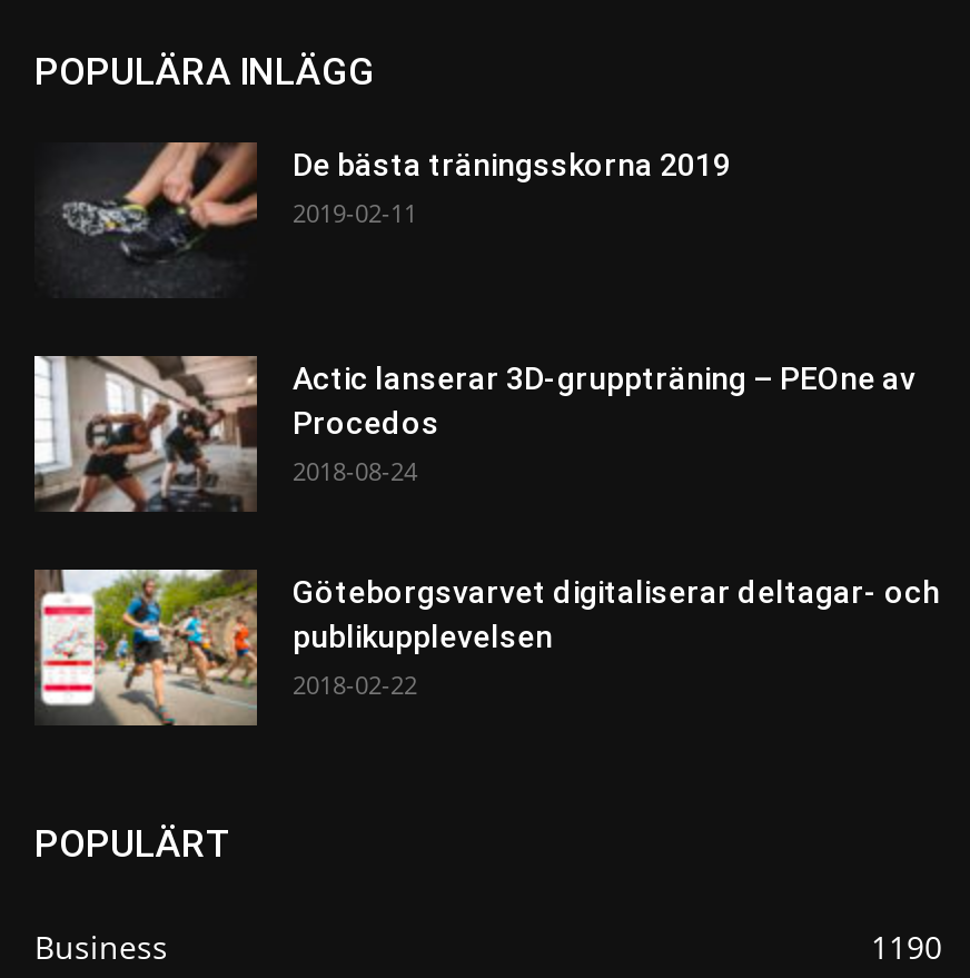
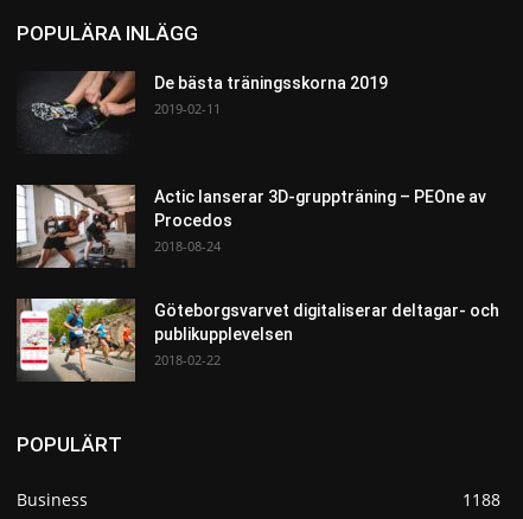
- 1190
+ 1188
